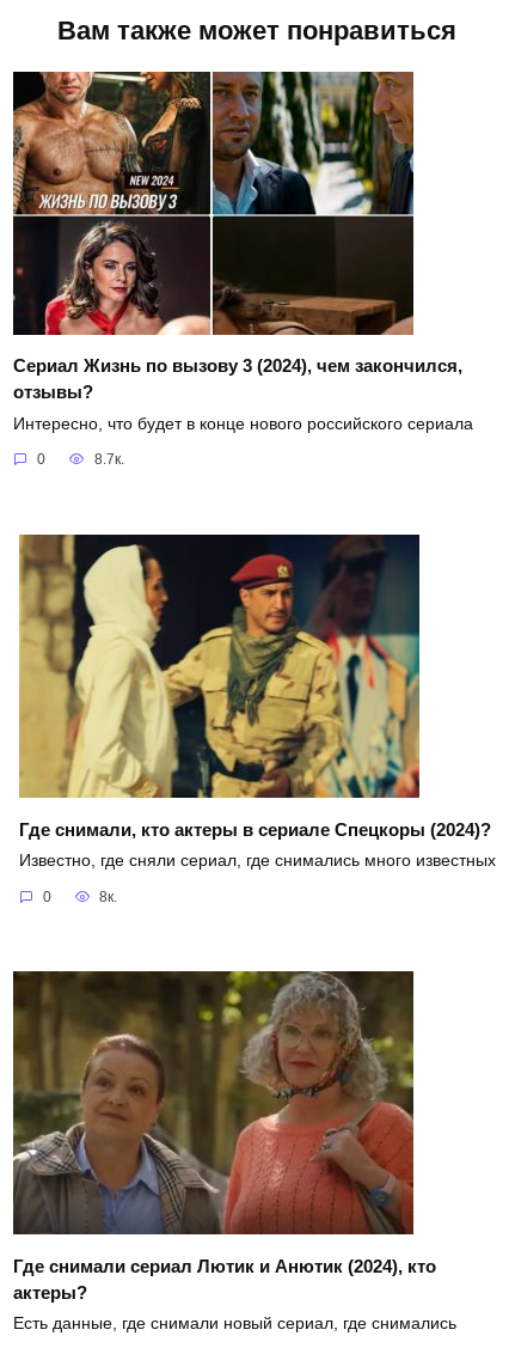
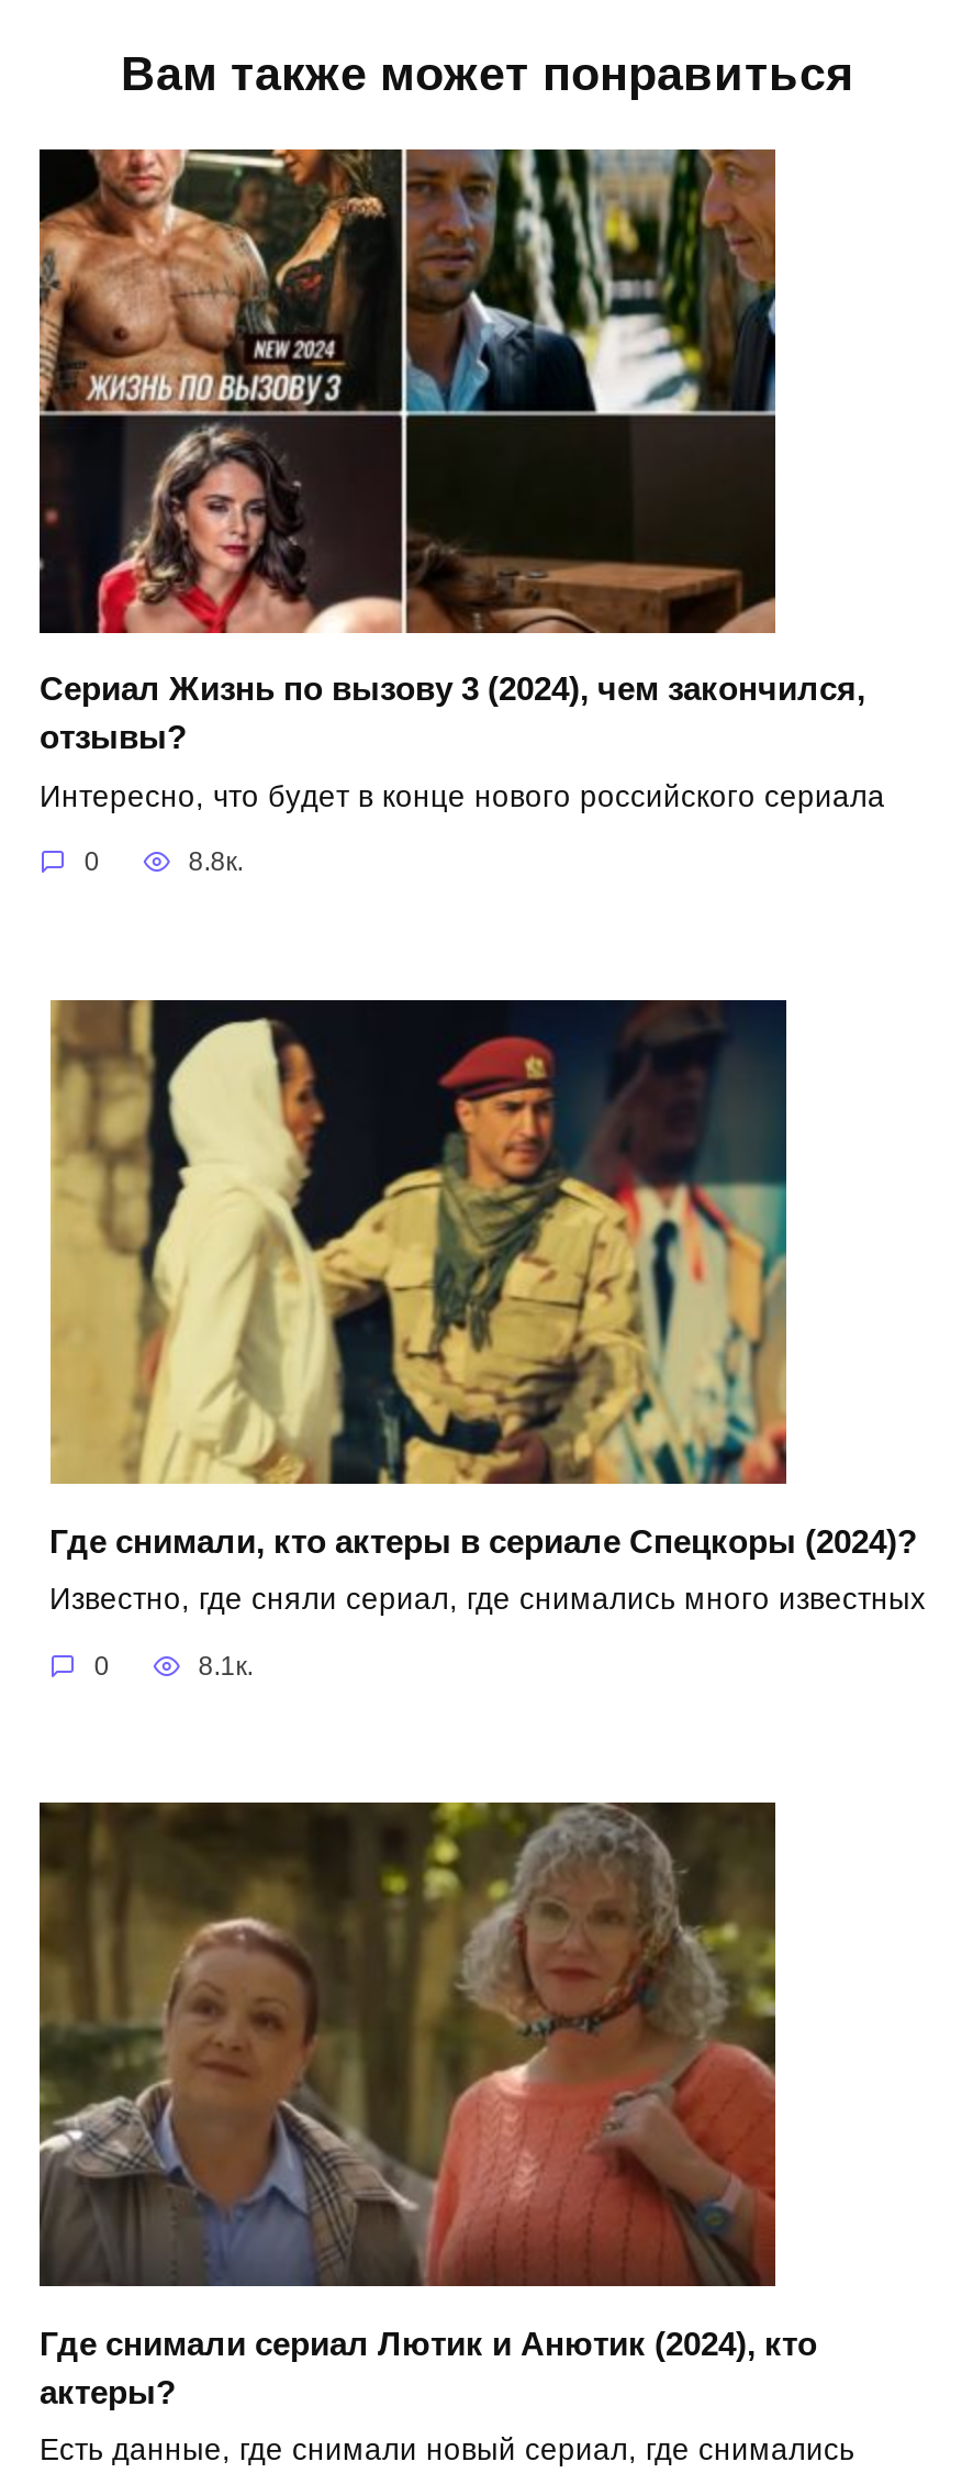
- 8.7к.
+ 8.8к.

- 8к.
+ 8.1к.
